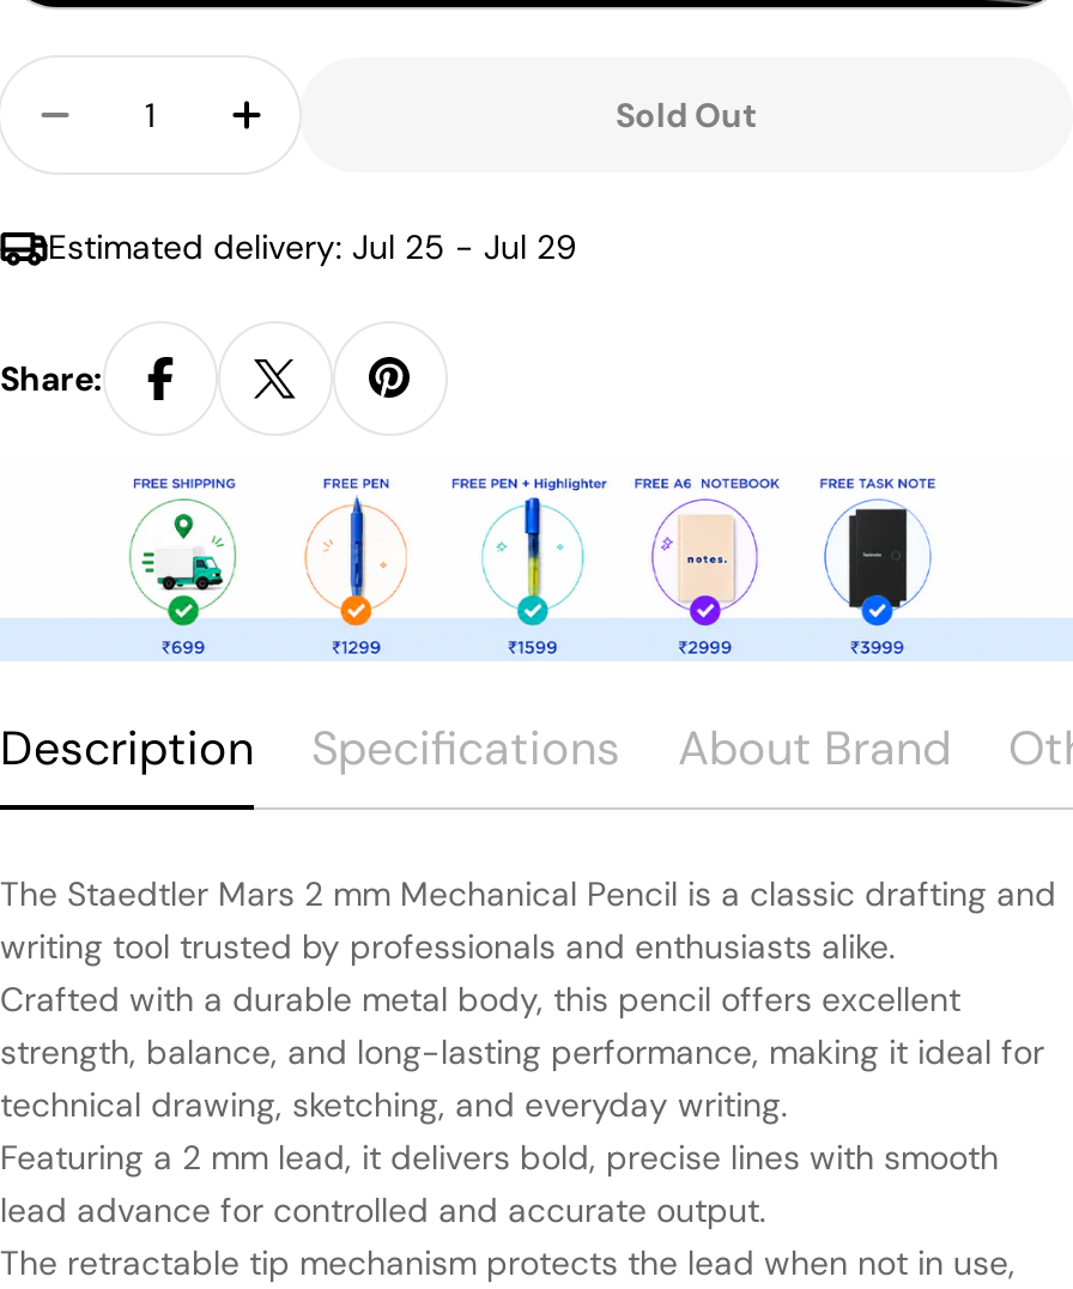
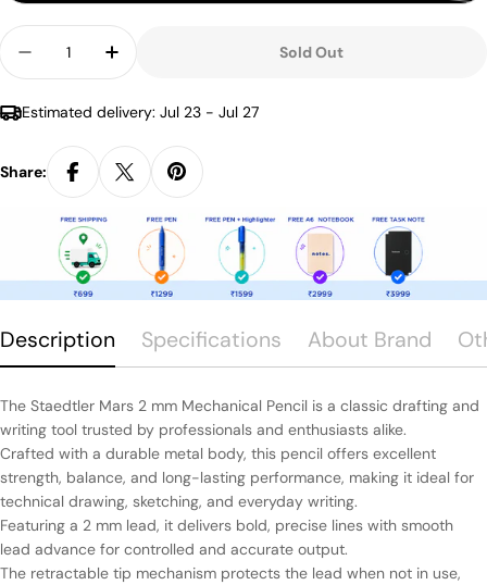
- Estimated delivery: Jul 25 - Jul 29
+ Estimated delivery: Jul 23 - Jul 27
